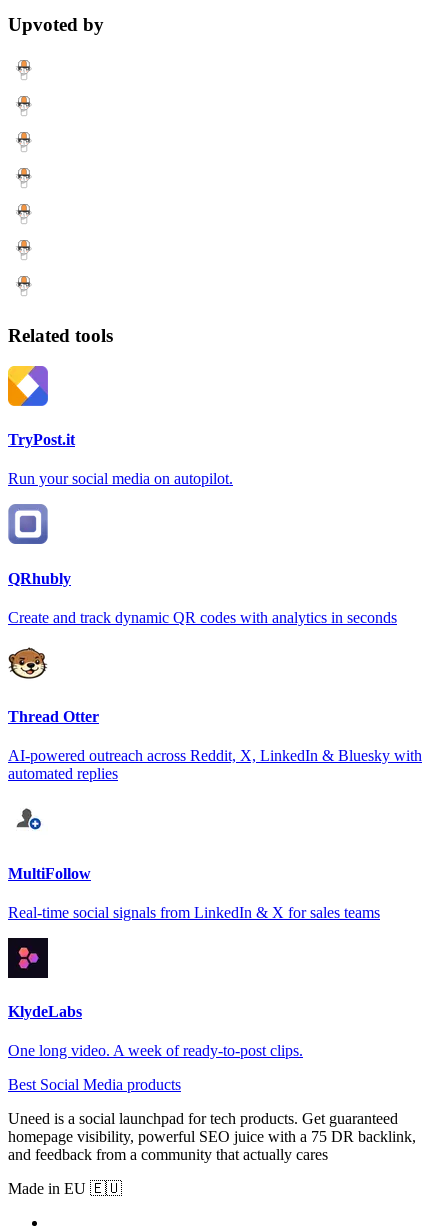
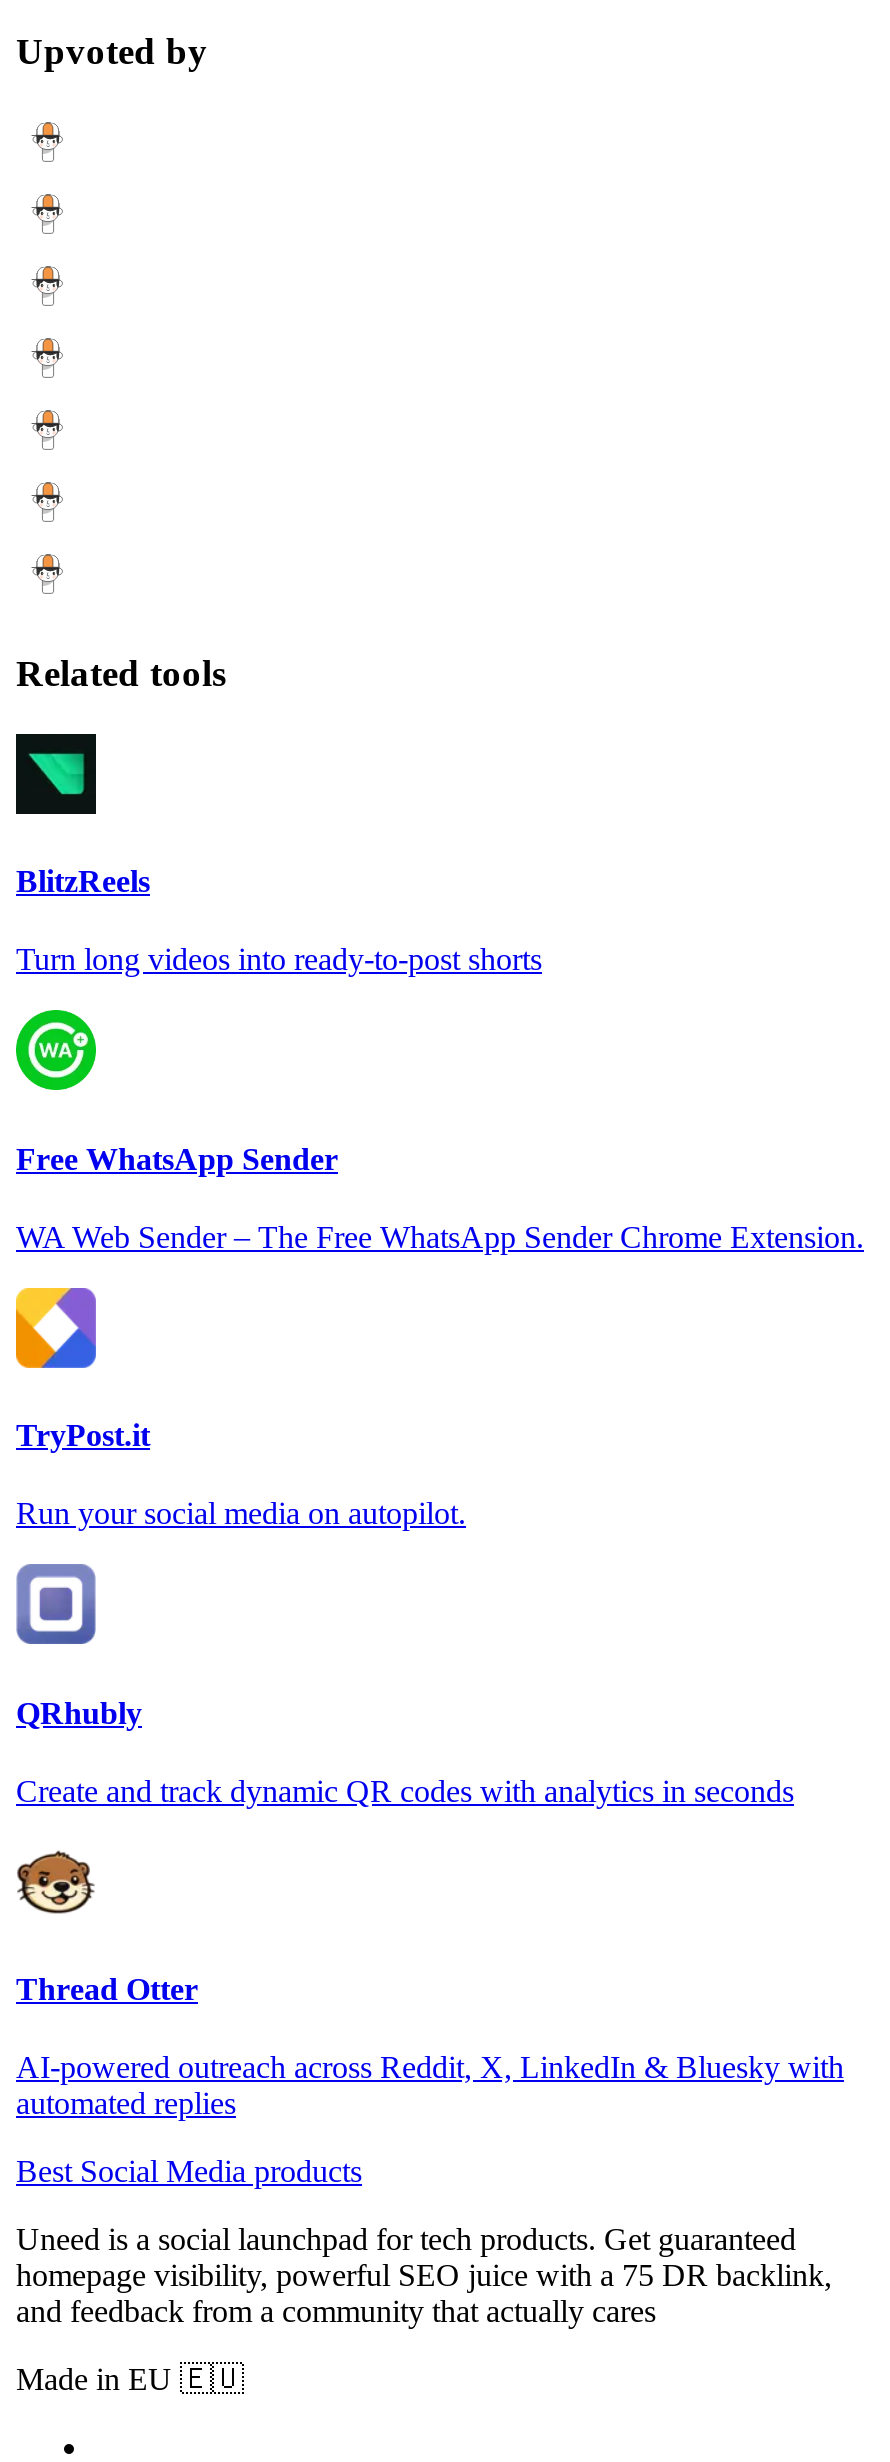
+ [image]
+ BlitzReels
+ Turn long videos into ready-to-post shorts

+ [image]
+ Free WhatsApp Sender
+ WA Web Sender – The Free WhatsApp Sender Chrome Extension.

moved down: [image] | TryPost.it | Run your social media on autopilot. | QRhubly | Create and track dynamic QR codes with analytics in seconds | Thread Otter | AI-powered outreach across Reddit, X, LinkedIn & Bluesky with | automated replies

- [image]
- MultiFollow
- Real-time social signals from LinkedIn & X for sales teams

- [image]
- KlydeLabs
- One long video. A week of ready-to-post clips.
